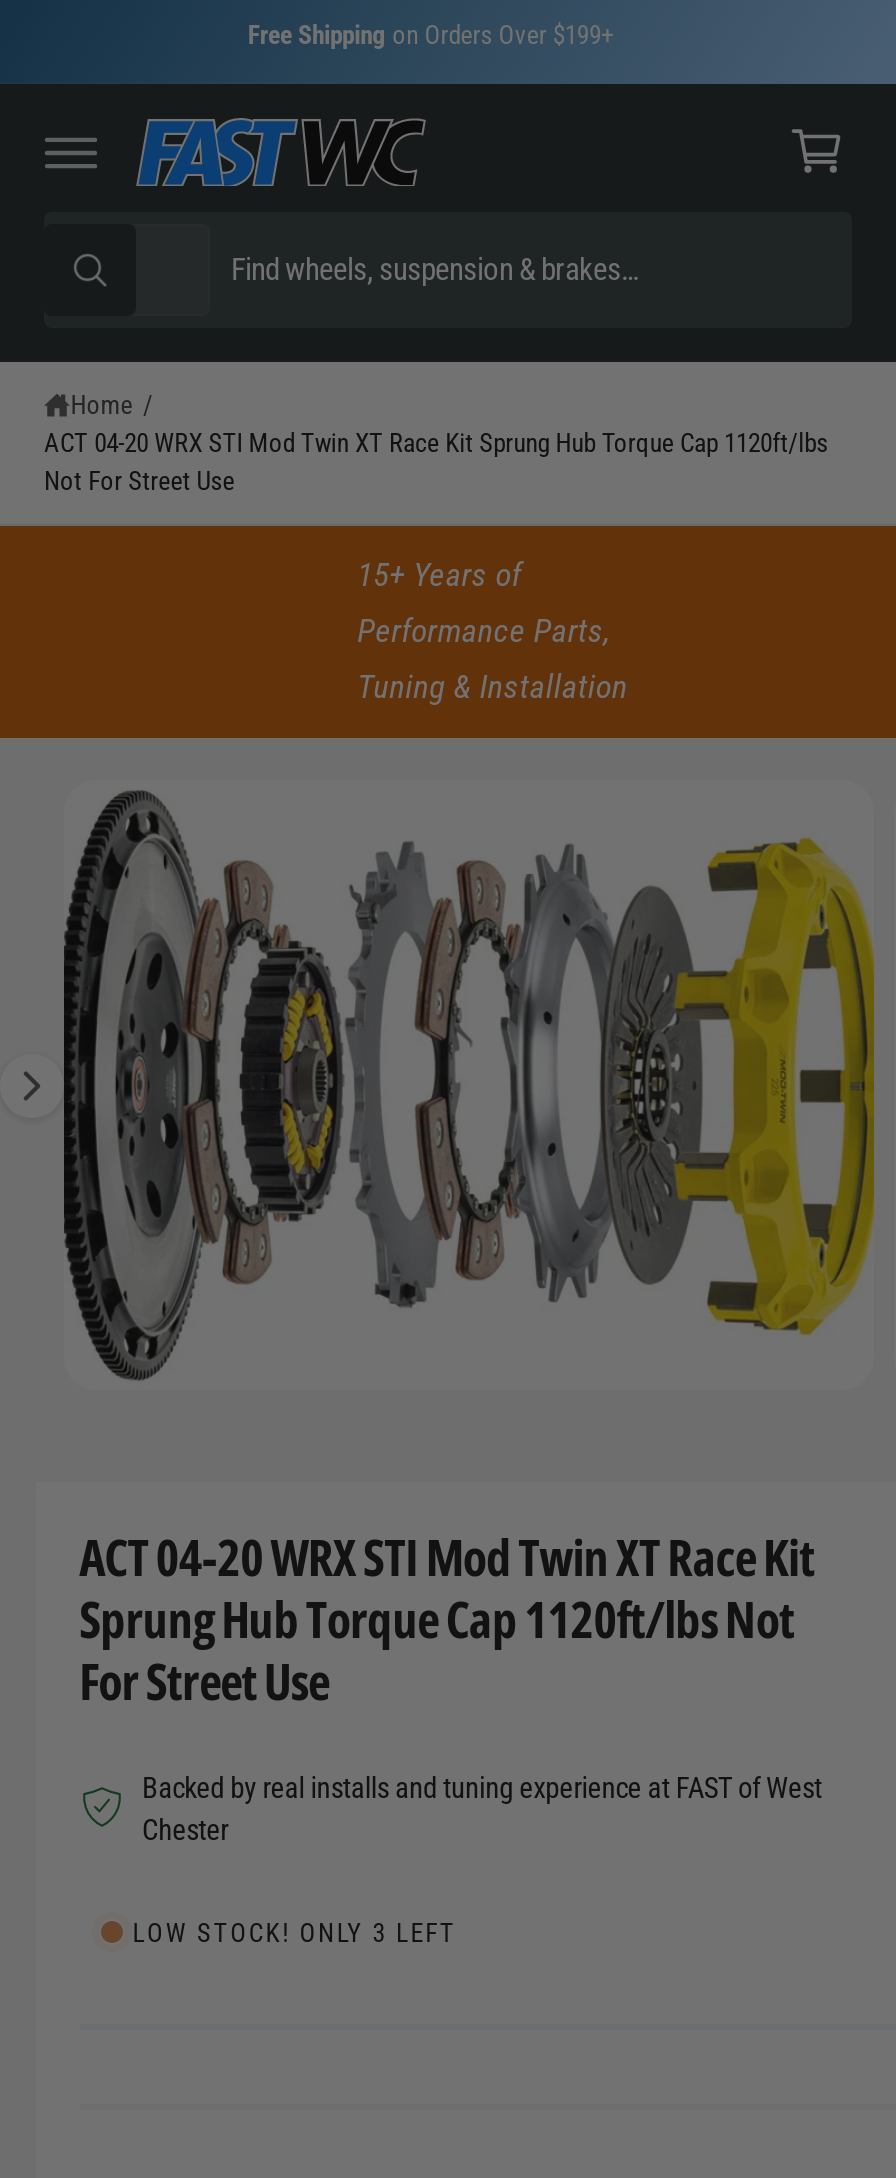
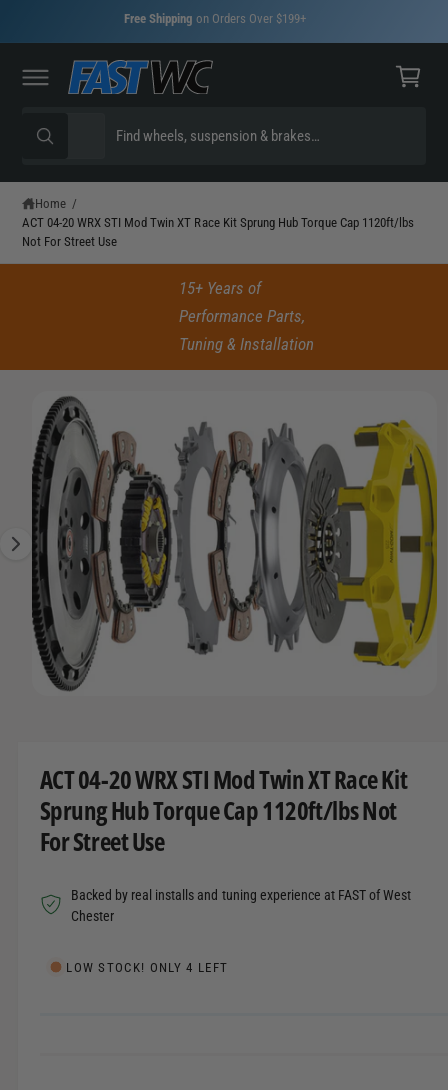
- LOW STOCK! ONLY 3 LEFT
+ LOW STOCK! ONLY 4 LEFT
